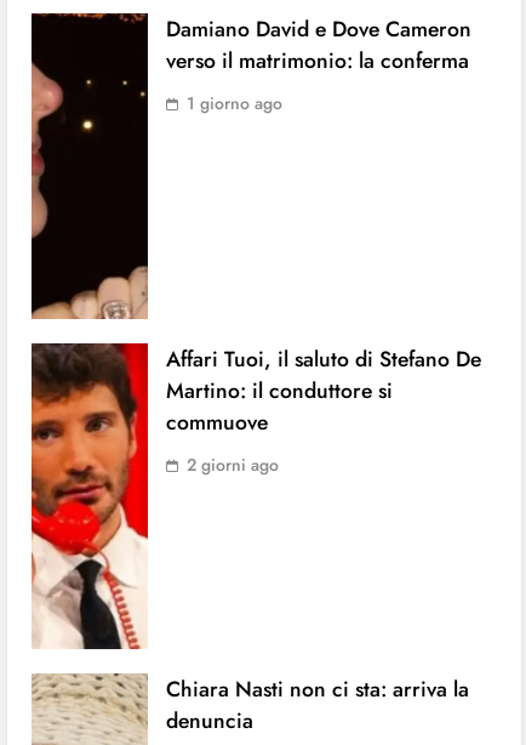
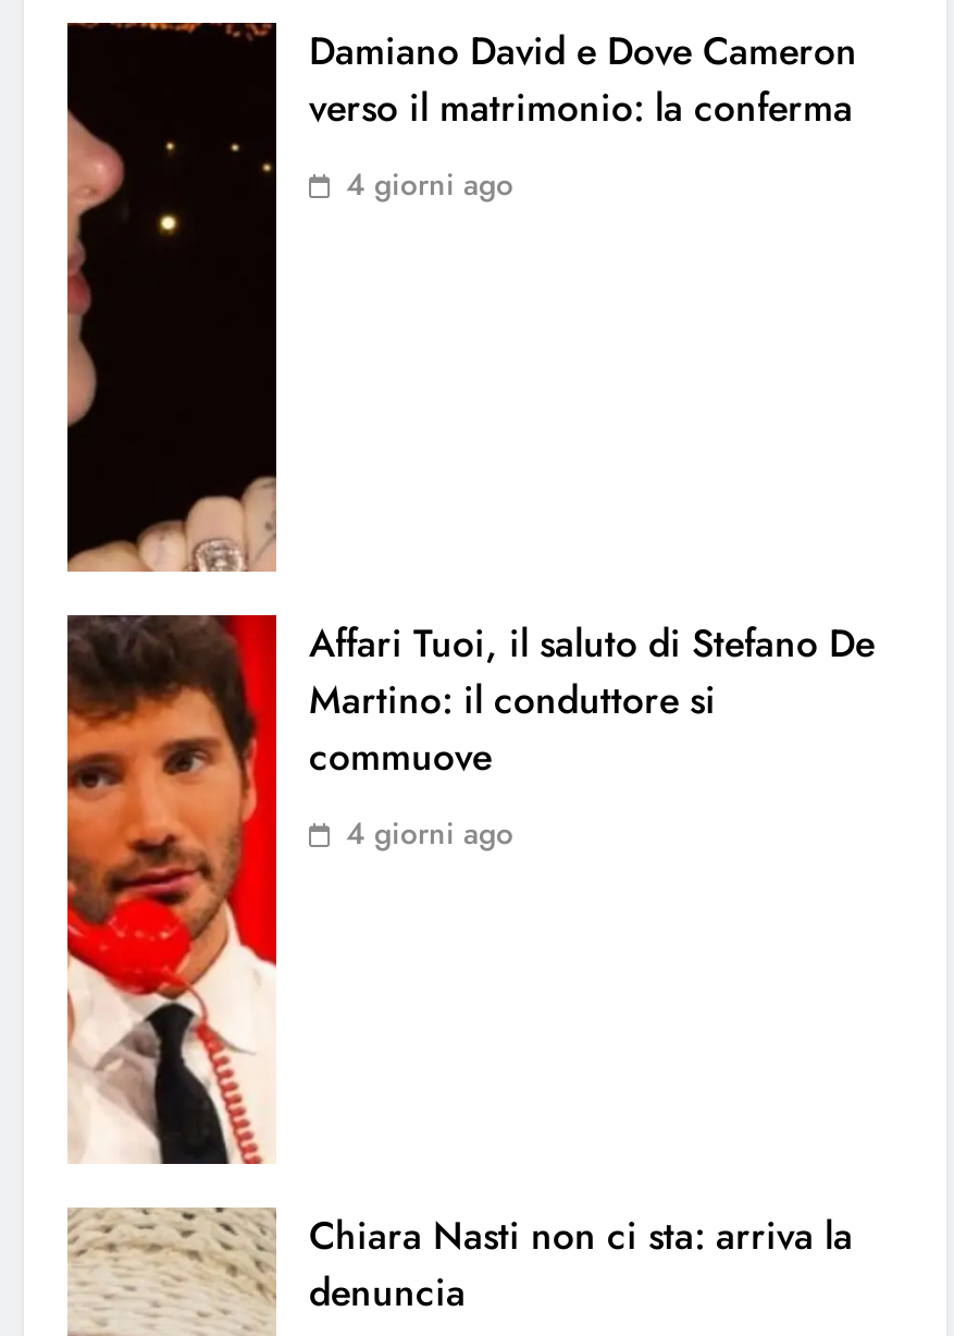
- 1 giorno ago
+ 4 giorni ago

- 2 giorni ago
+ 4 giorni ago
